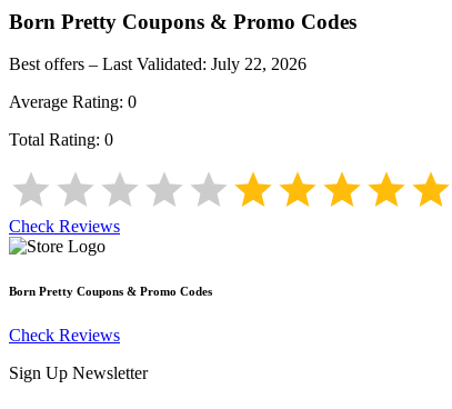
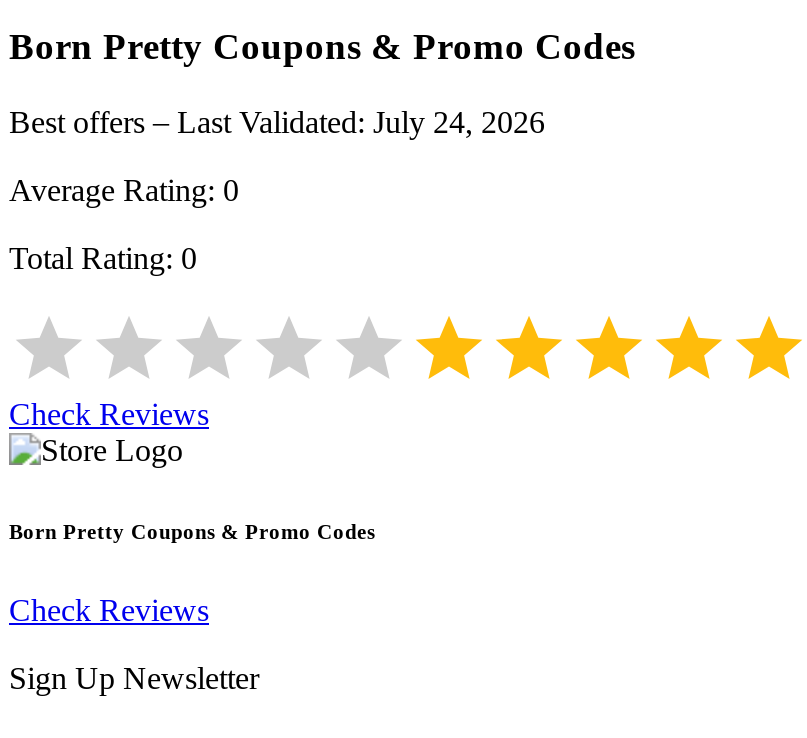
- Best offers – Last Validated: July 22, 2026
+ Best offers – Last Validated: July 24, 2026
